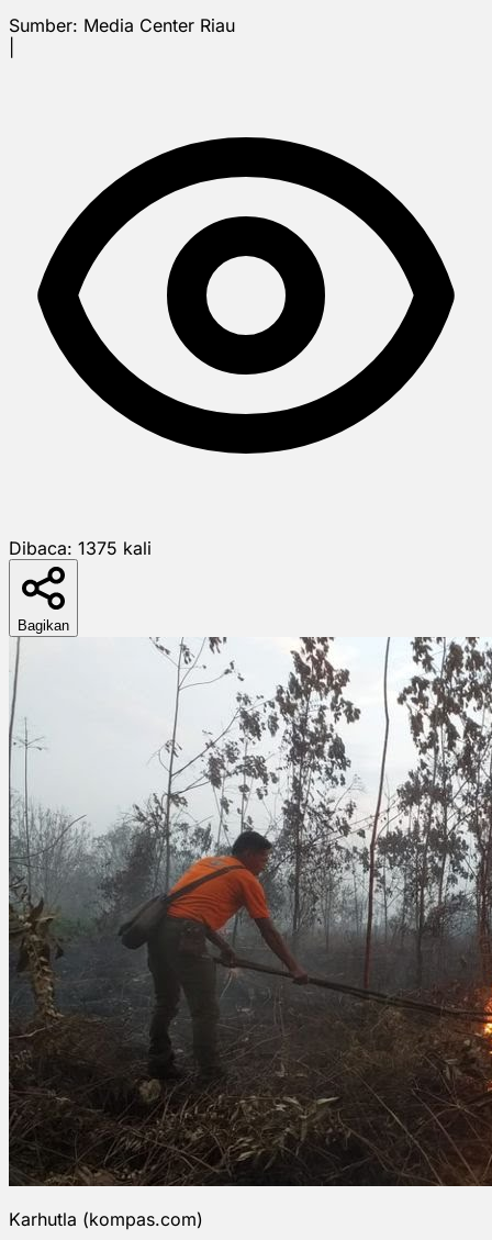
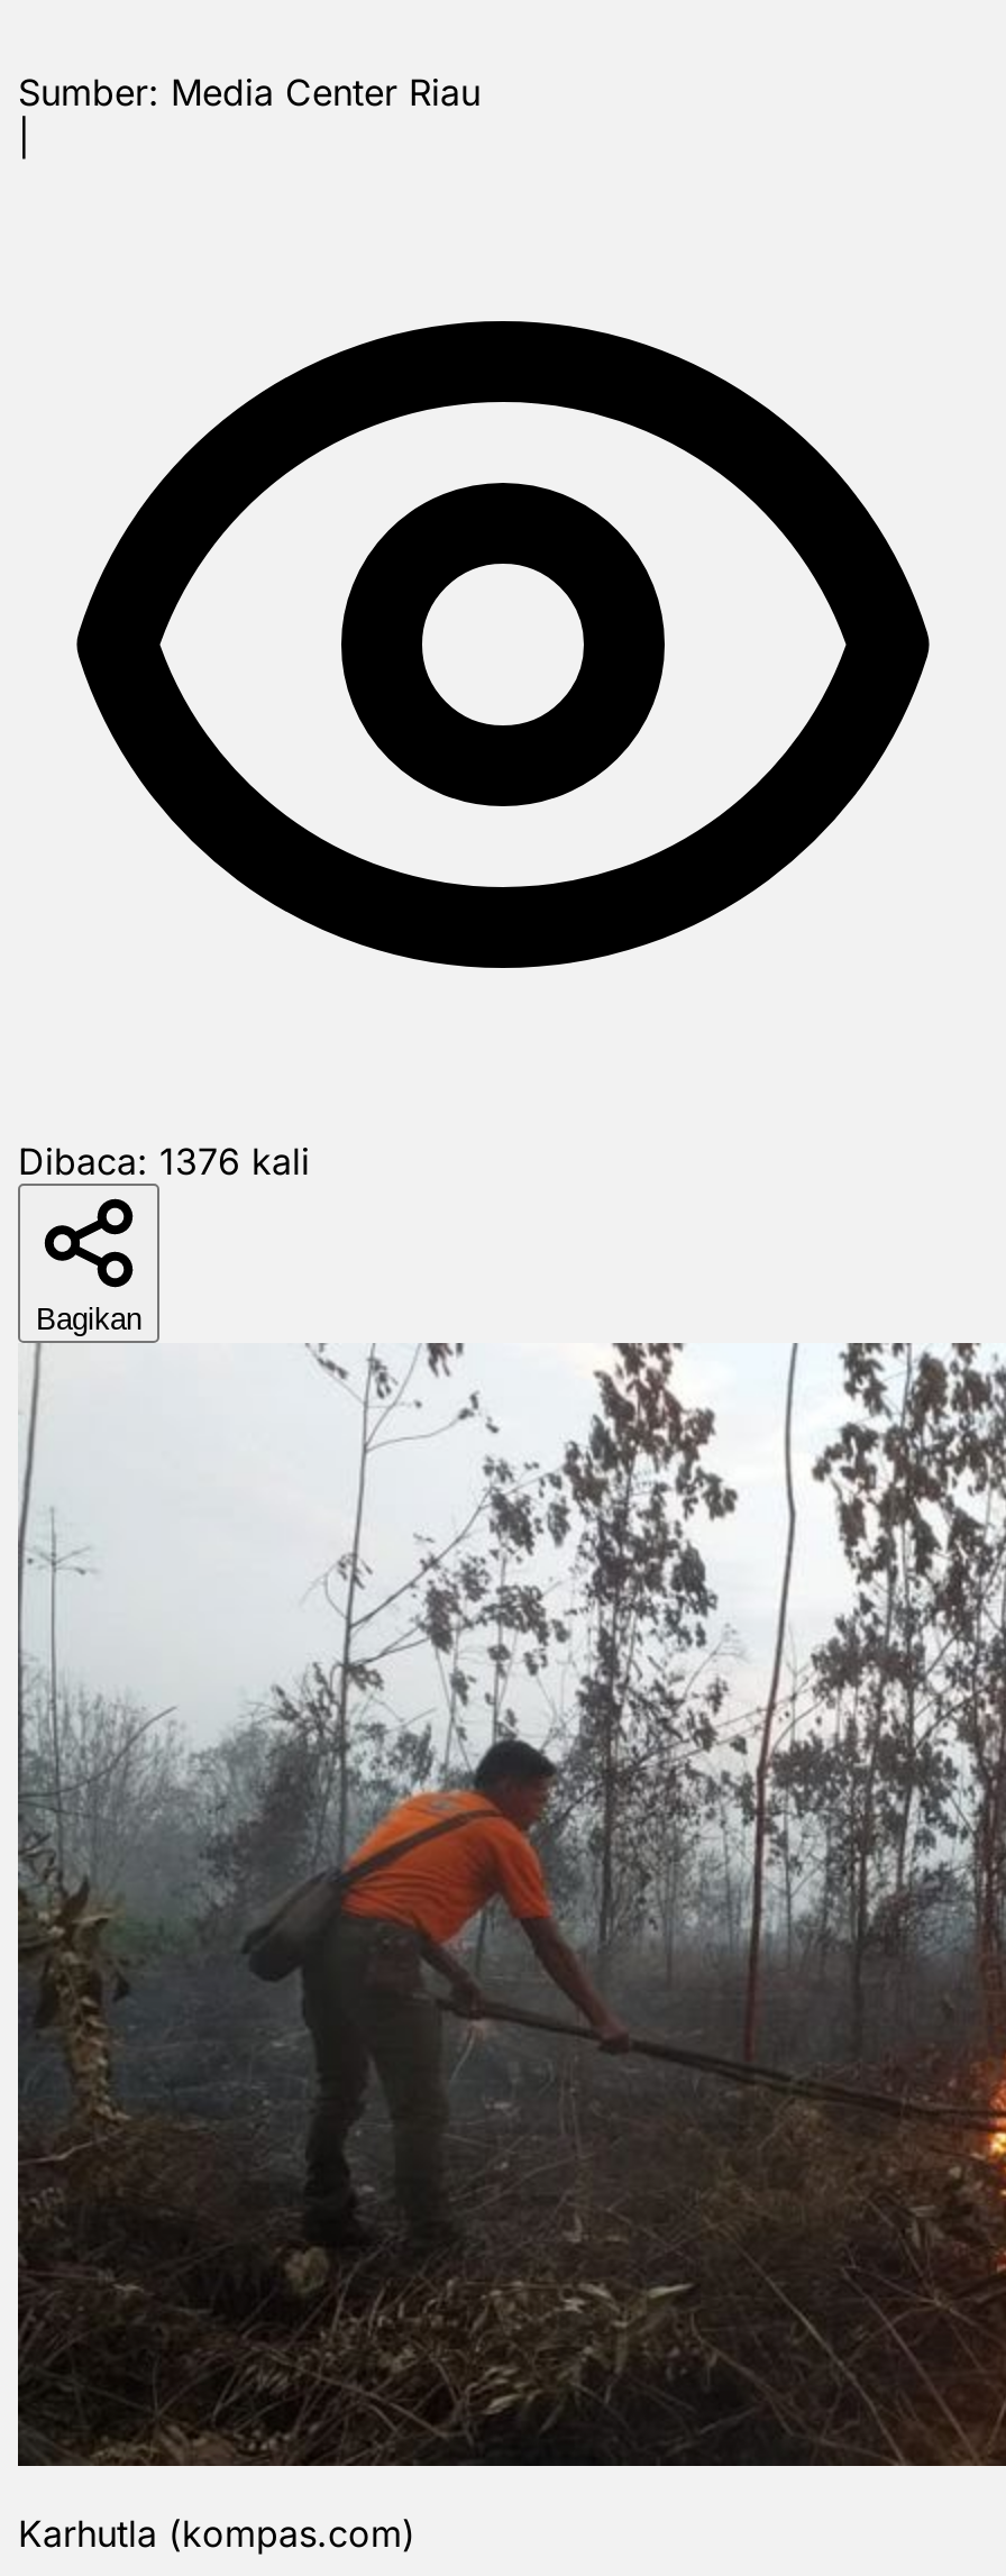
- Dibaca: 1375 kali
+ Dibaca: 1376 kali
